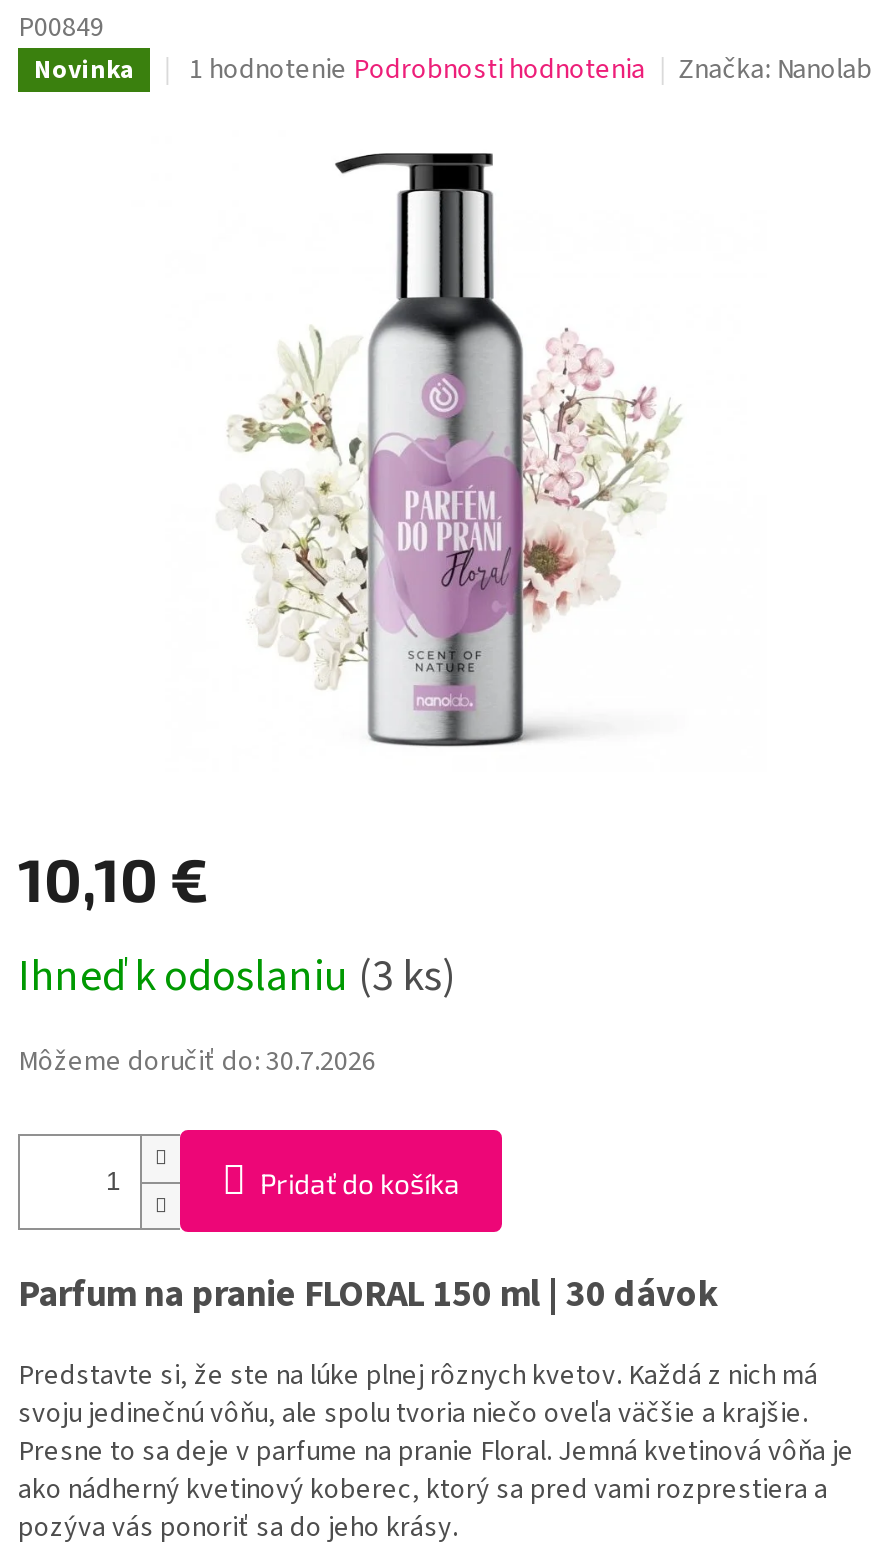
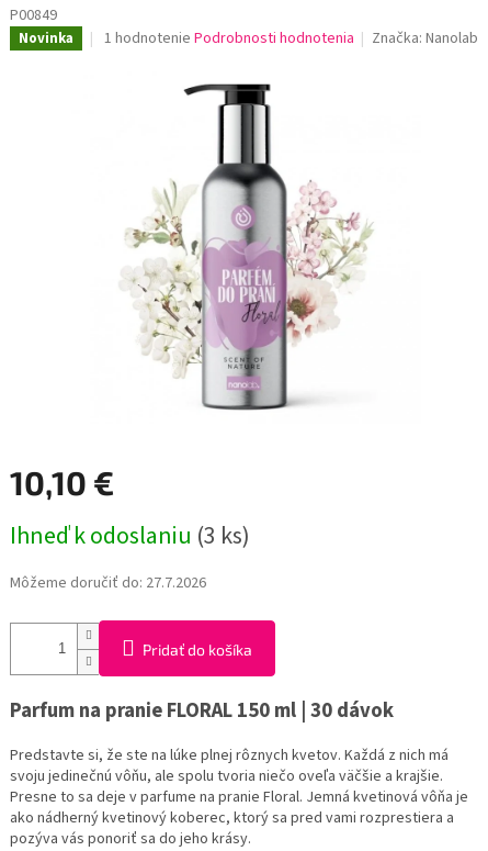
- Môžeme doručiť do: 30.7.2026
+ Môžeme doručiť do: 27.7.2026
